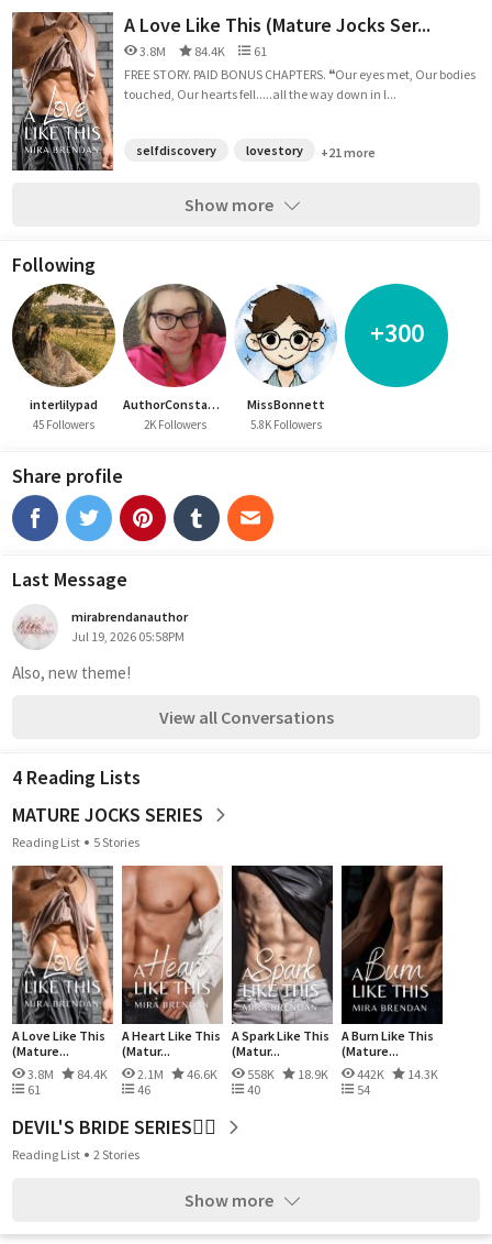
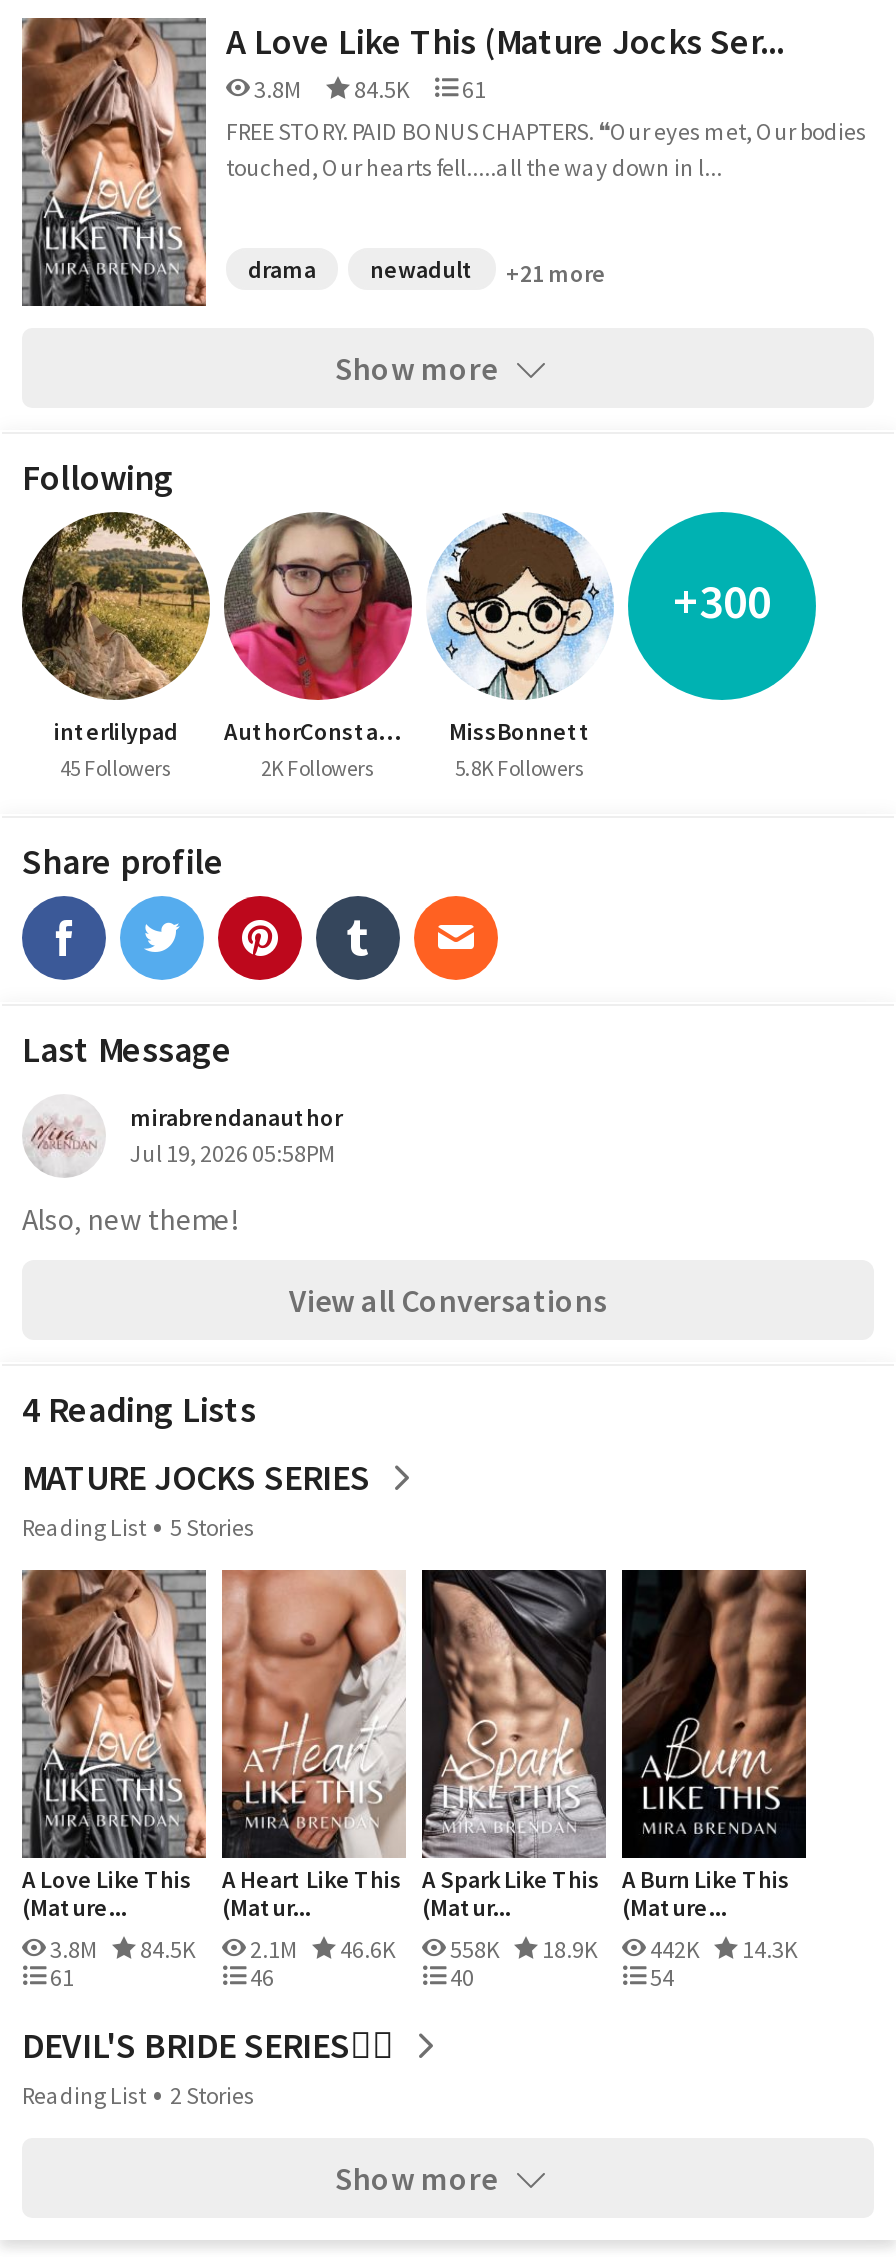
- 3.8M 84.4K 61
+ 3.8M 84.5K 61

- selfdiscovery
- lovestory
+ drama
+ newadult

- 3.8M 84.4K 2.1M 46.6K 558K 18.9K 442K 14.3K
+ 3.8M 84.5K 2.1M 46.6K 558K 18.9K 442K 14.3K
